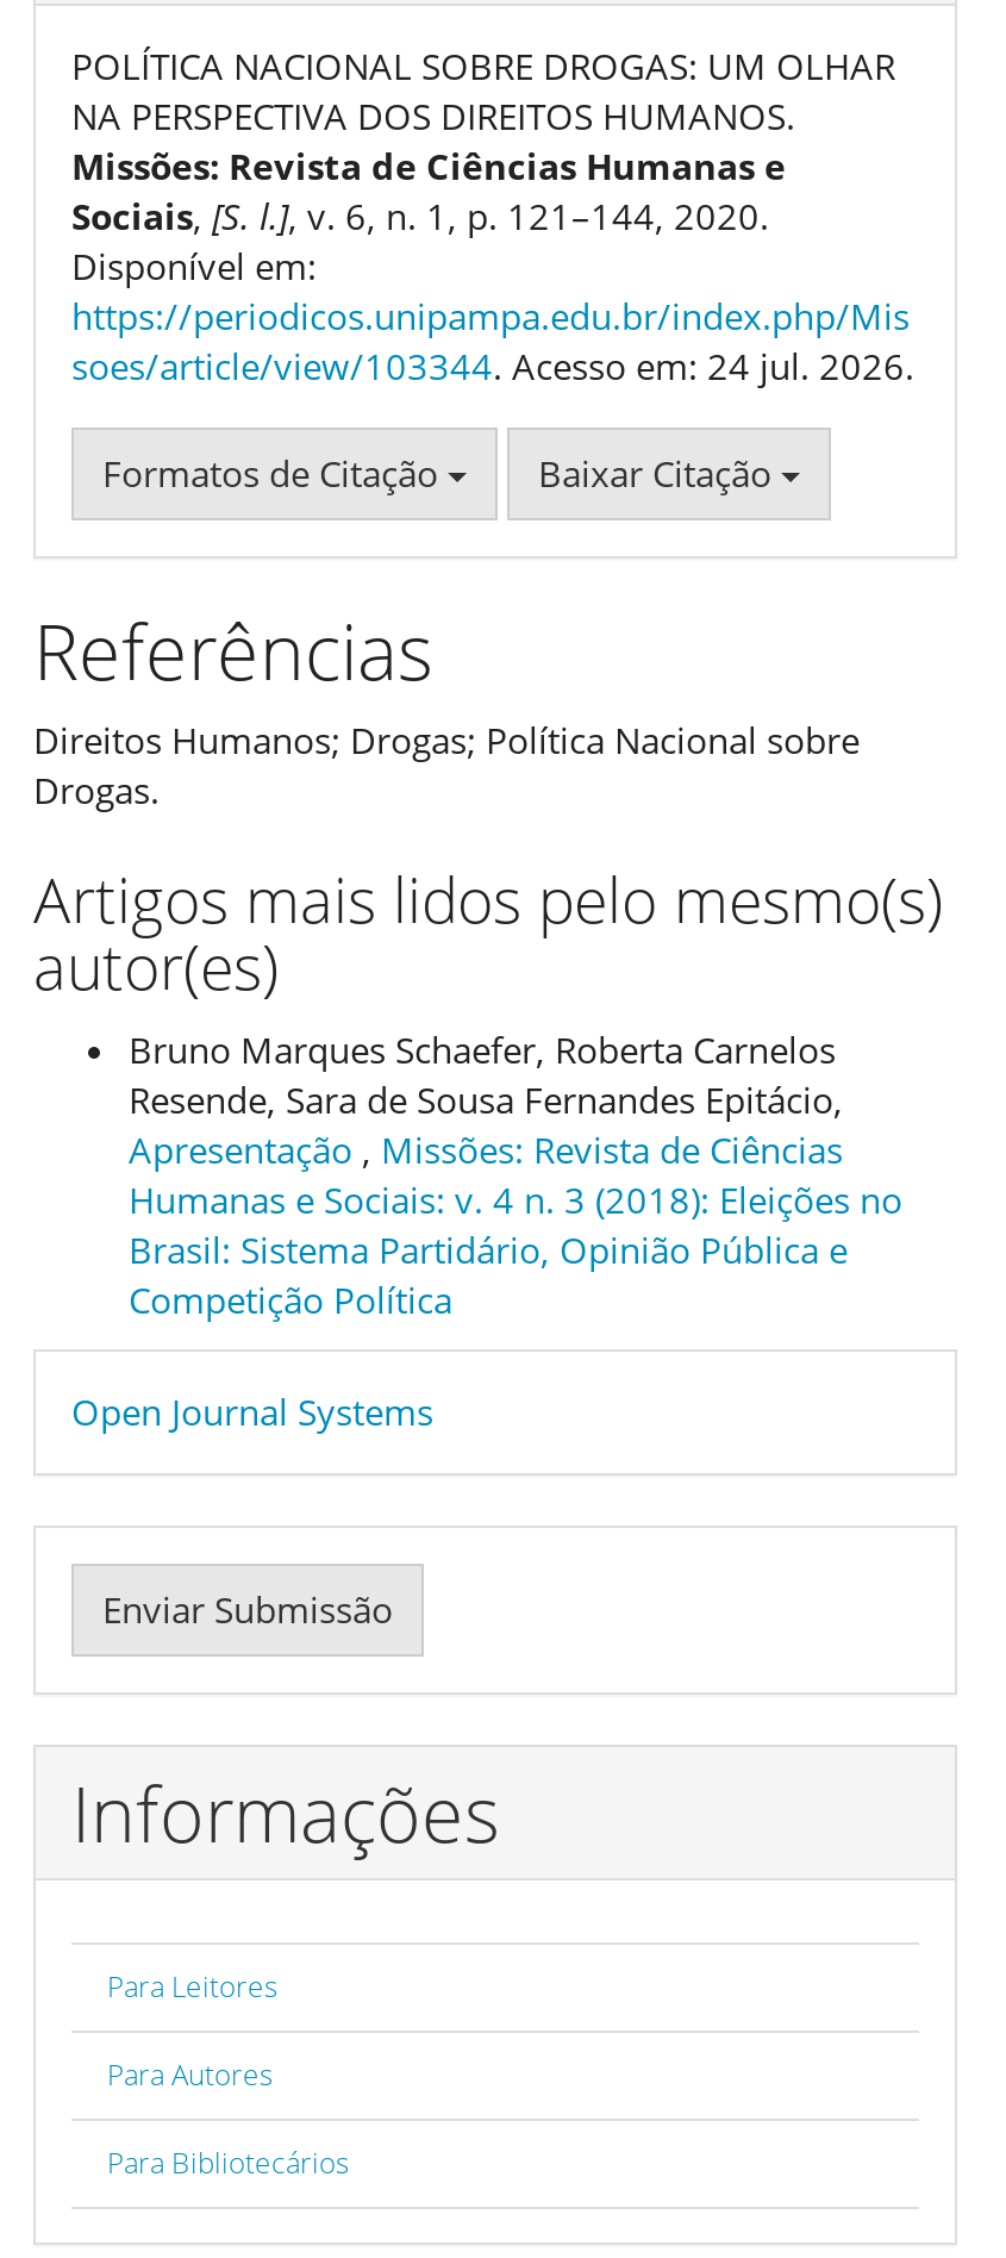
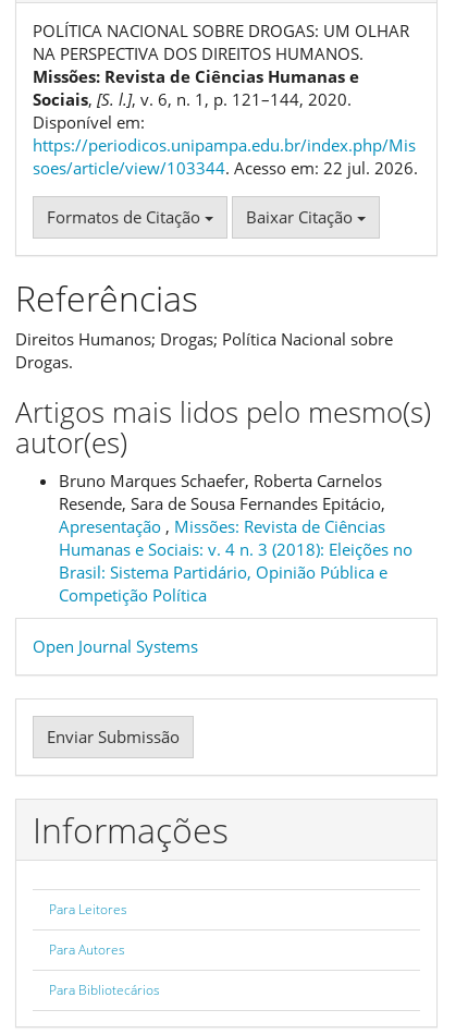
- soes/article/view/103344. Acesso em: 24 jul. 2026.
+ soes/article/view/103344. Acesso em: 22 jul. 2026.
